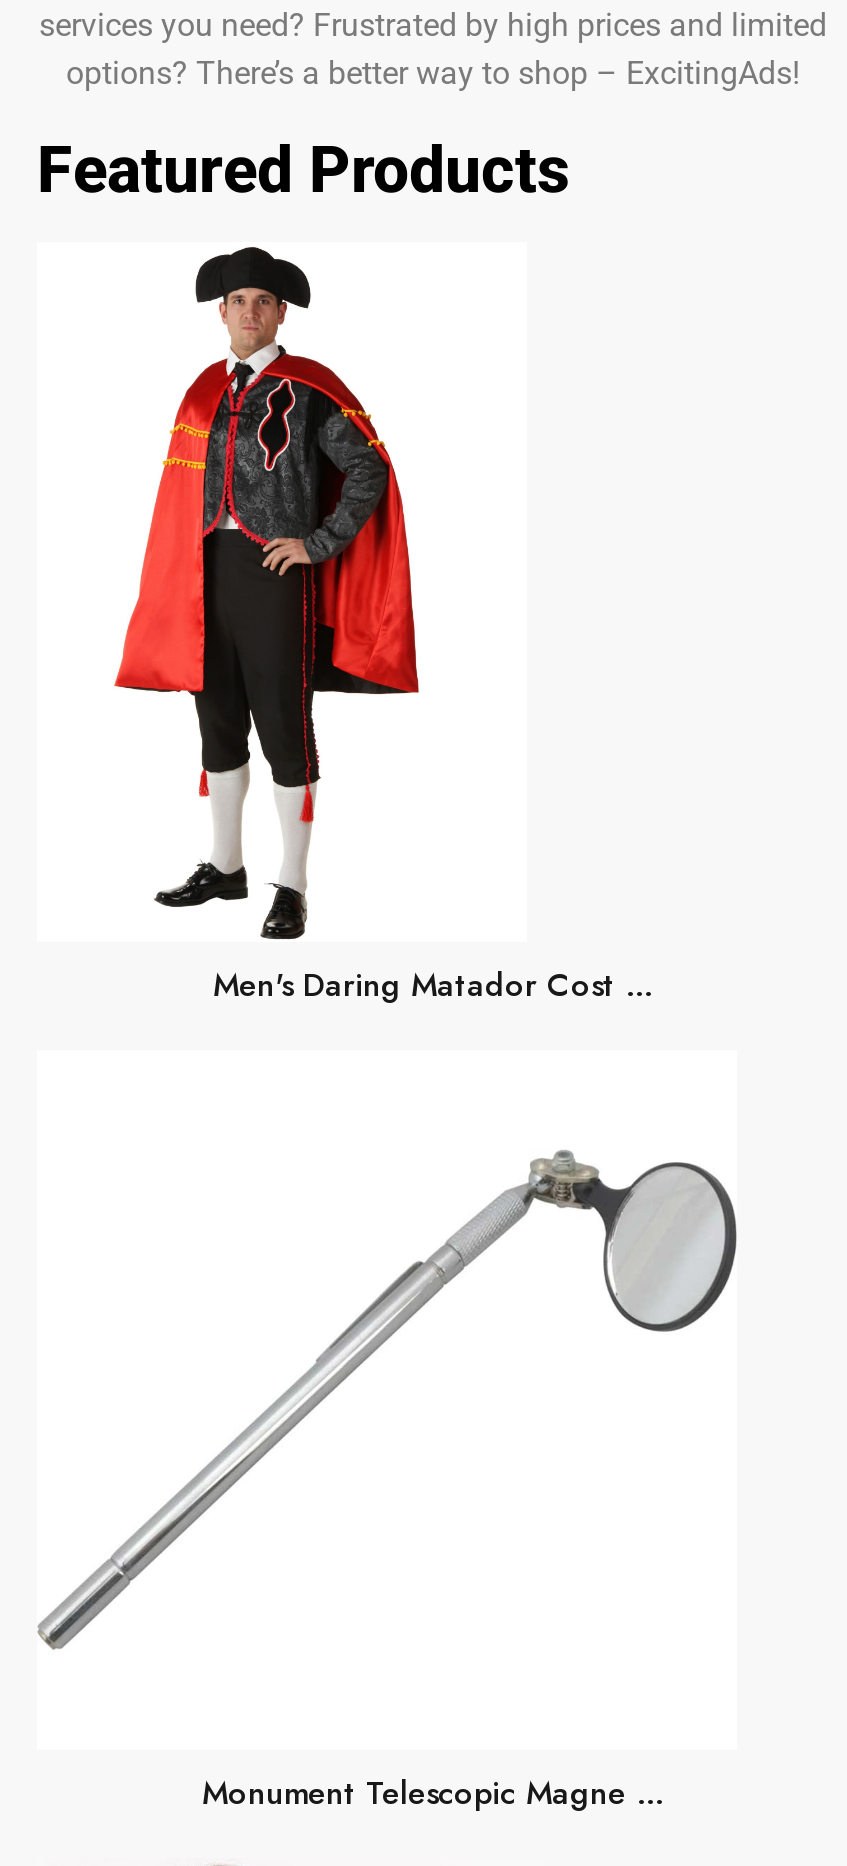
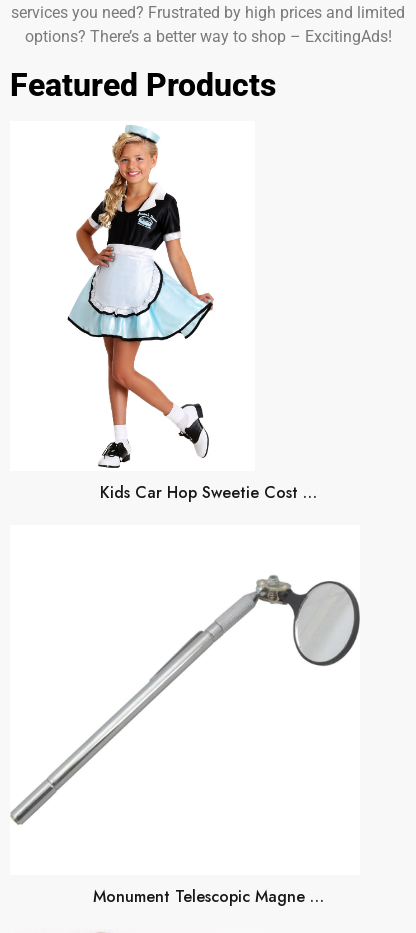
- [image]
- Men's Daring Matador Cost …
+ [image]
+ Kids Car Hop Sweetie Cost …
